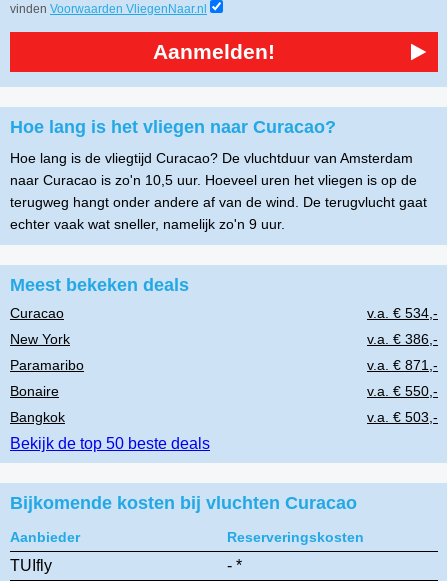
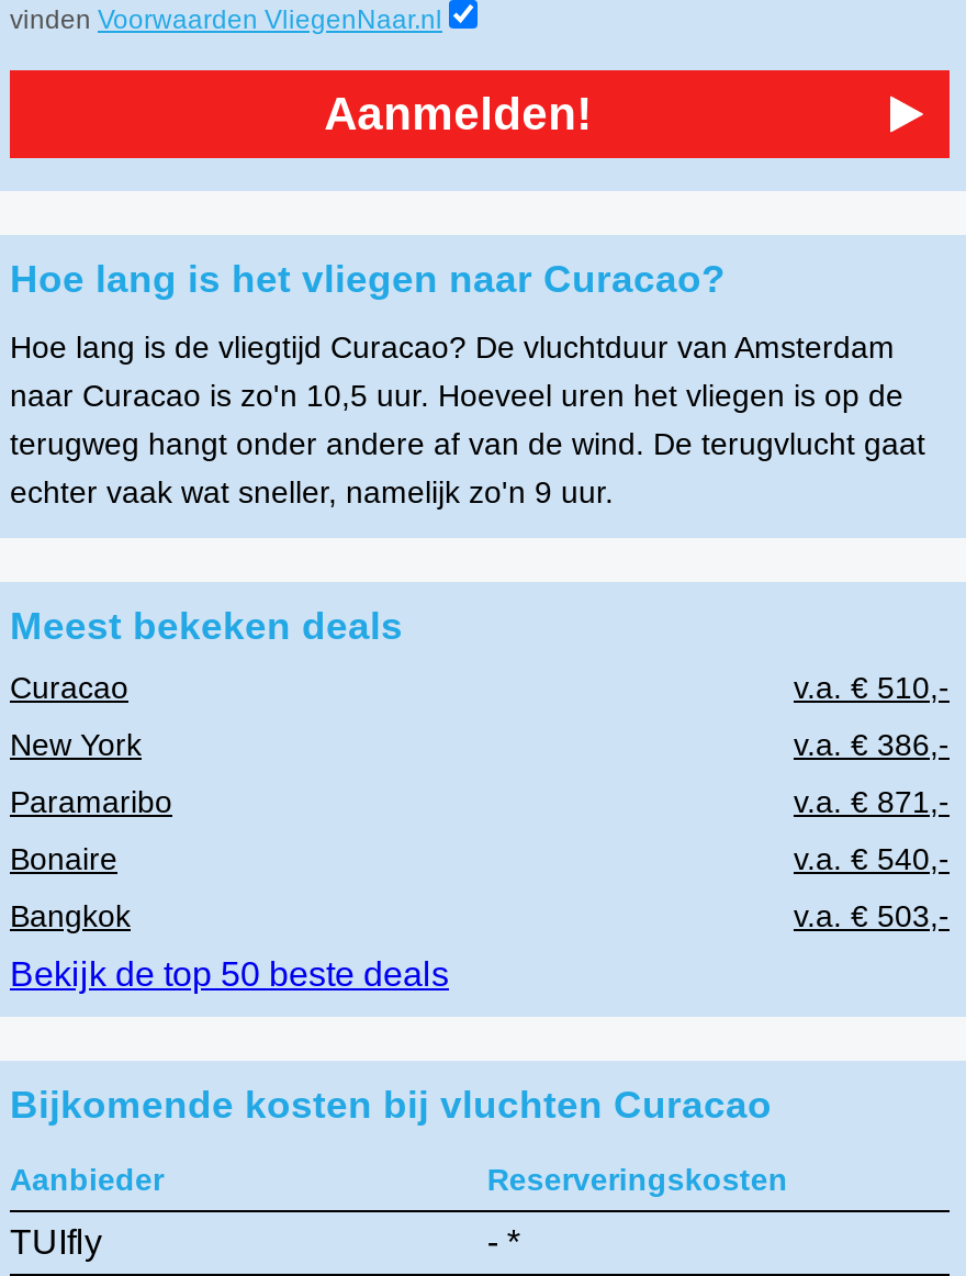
- v.a. € 534,-
+ v.a. € 510,-

- v.a. € 550,-
+ v.a. € 540,-
